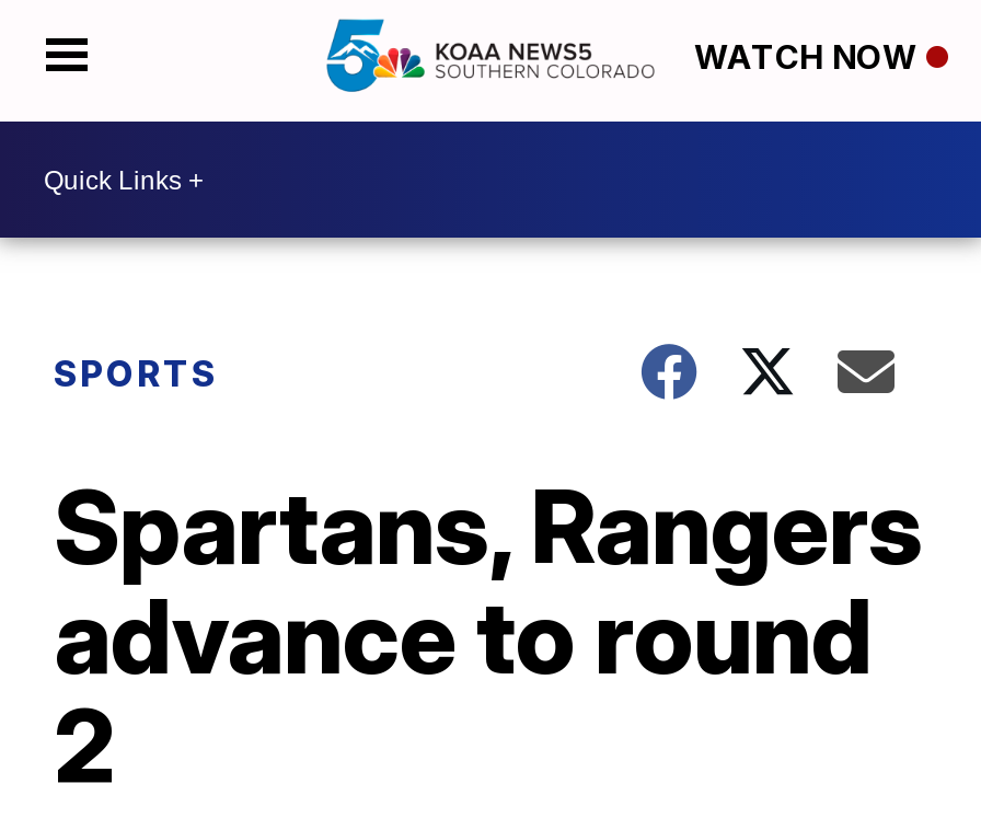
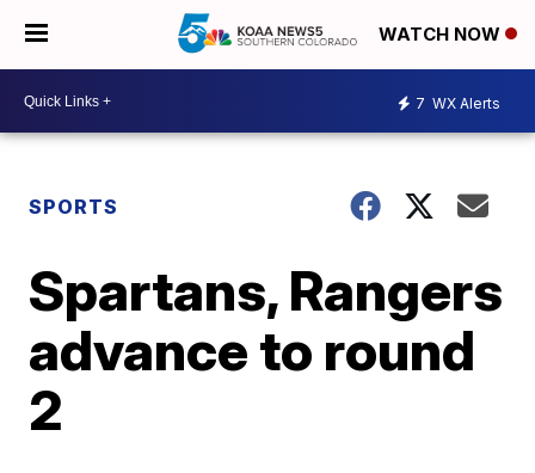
+ 7 WX Alerts
